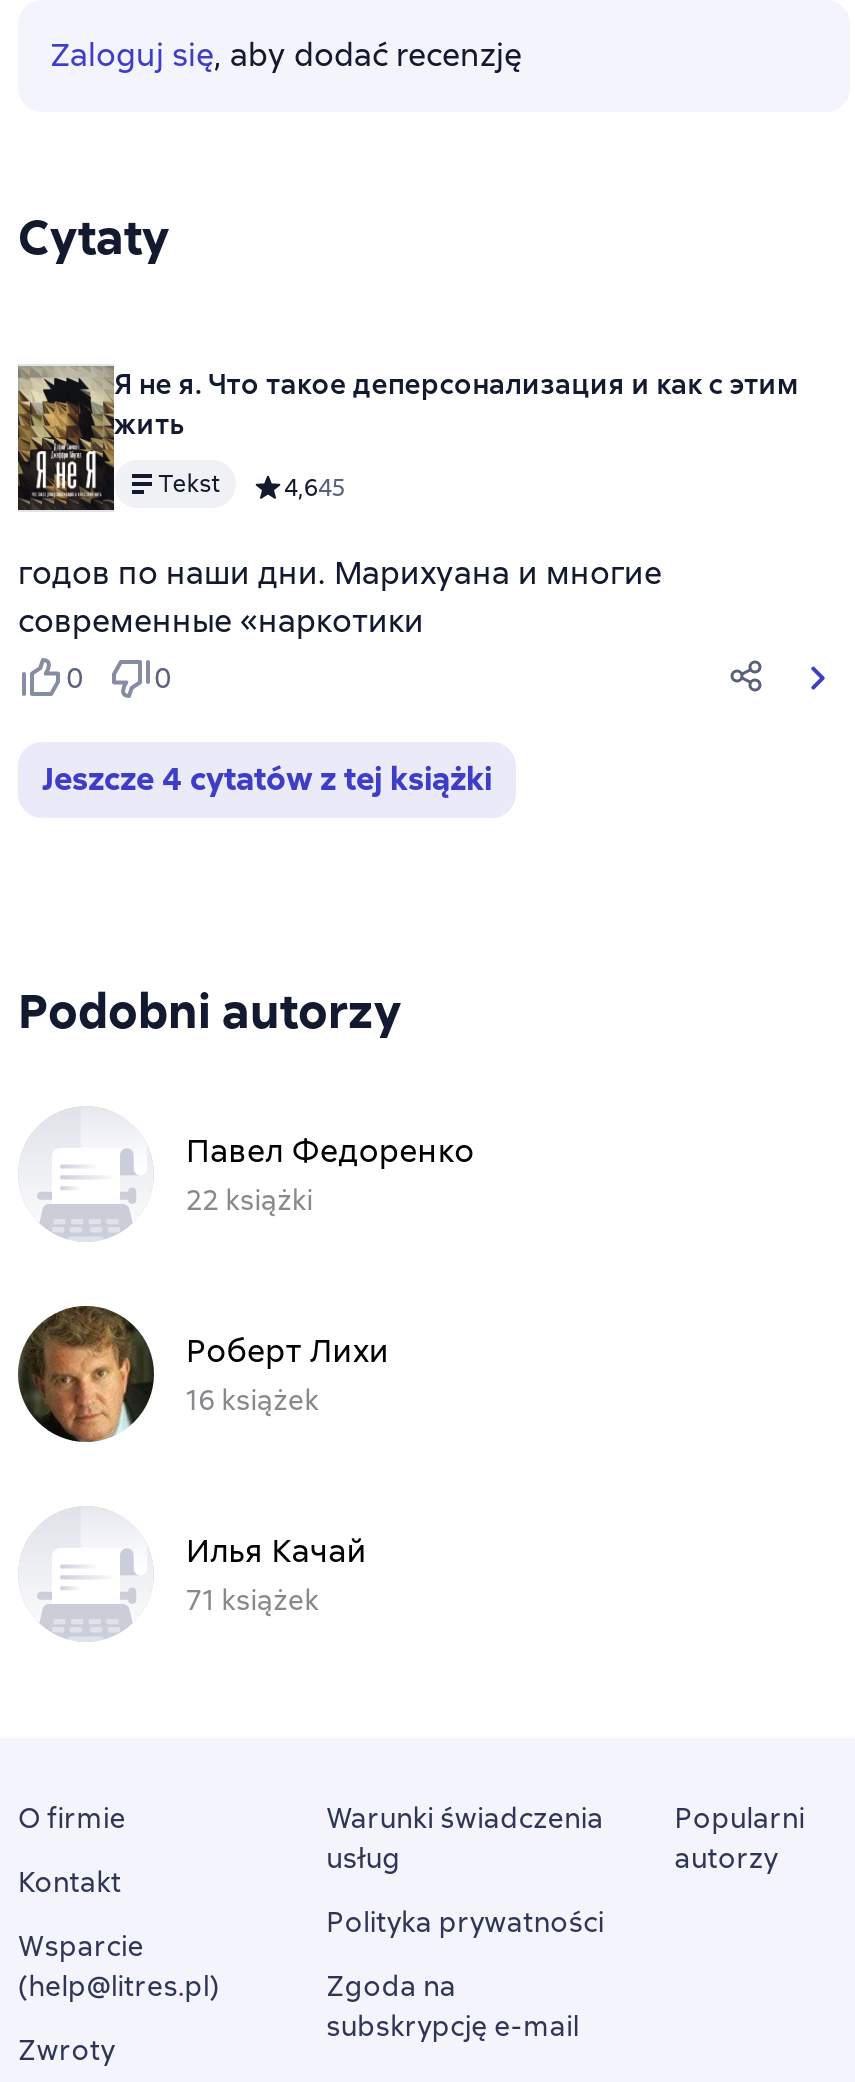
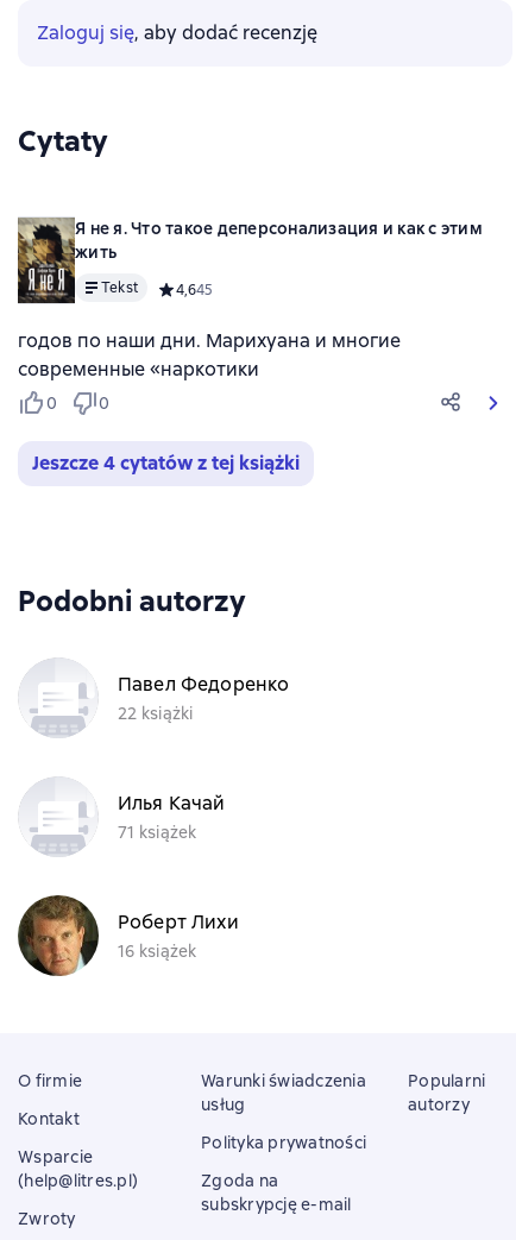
moved down: [image] | Роберт Лихи | 16 książek

moved up: Илья Качай | 71 książek
